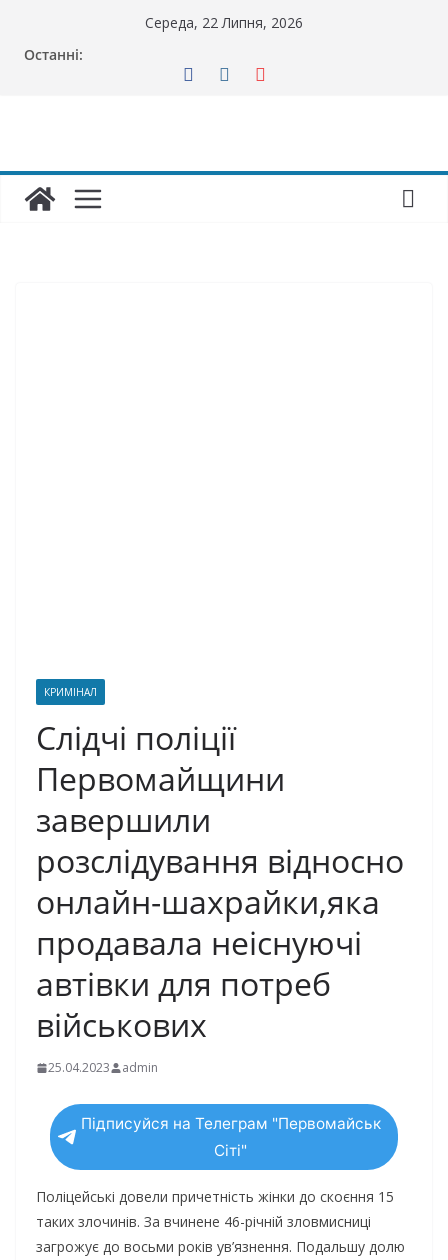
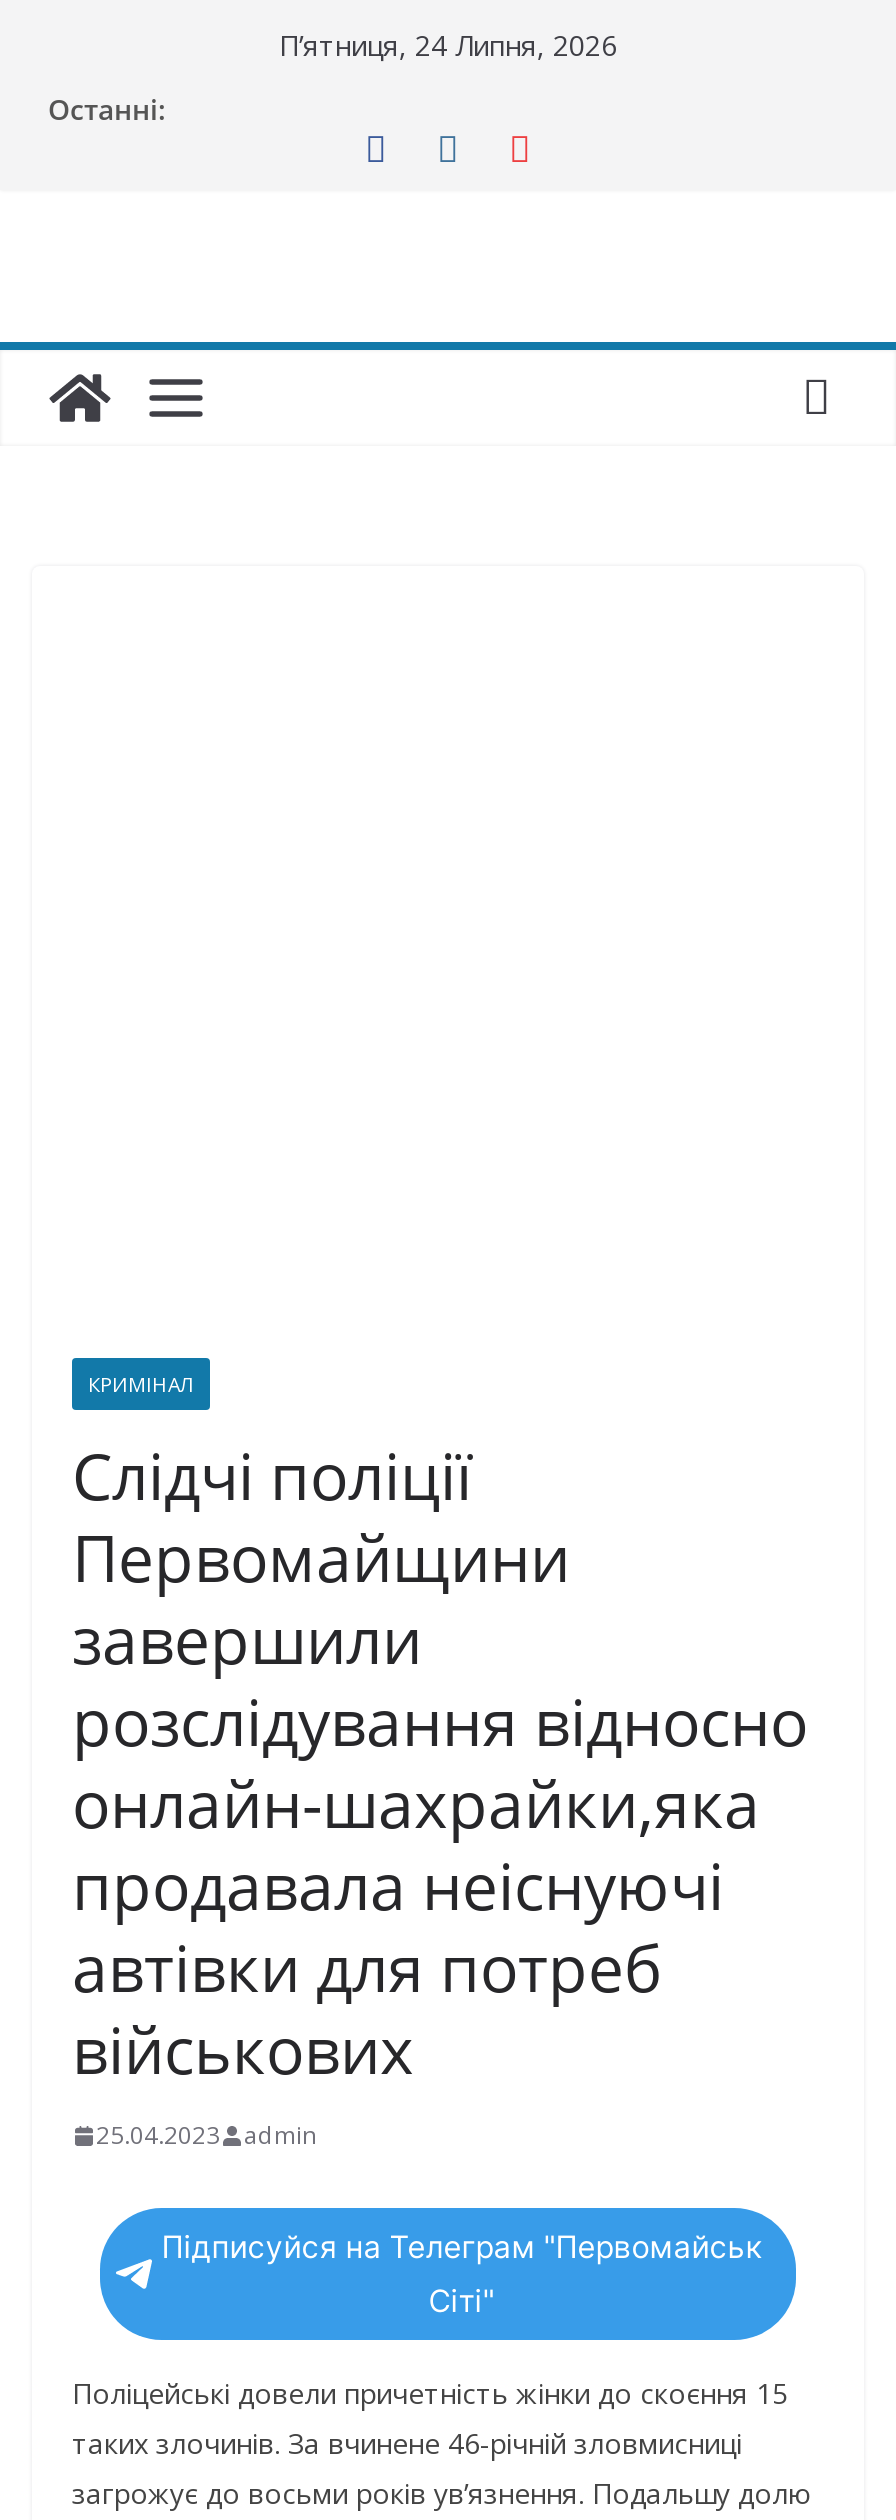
- Середа, 22 Липня, 2026
+ П’ятниця, 24 Липня, 2026
